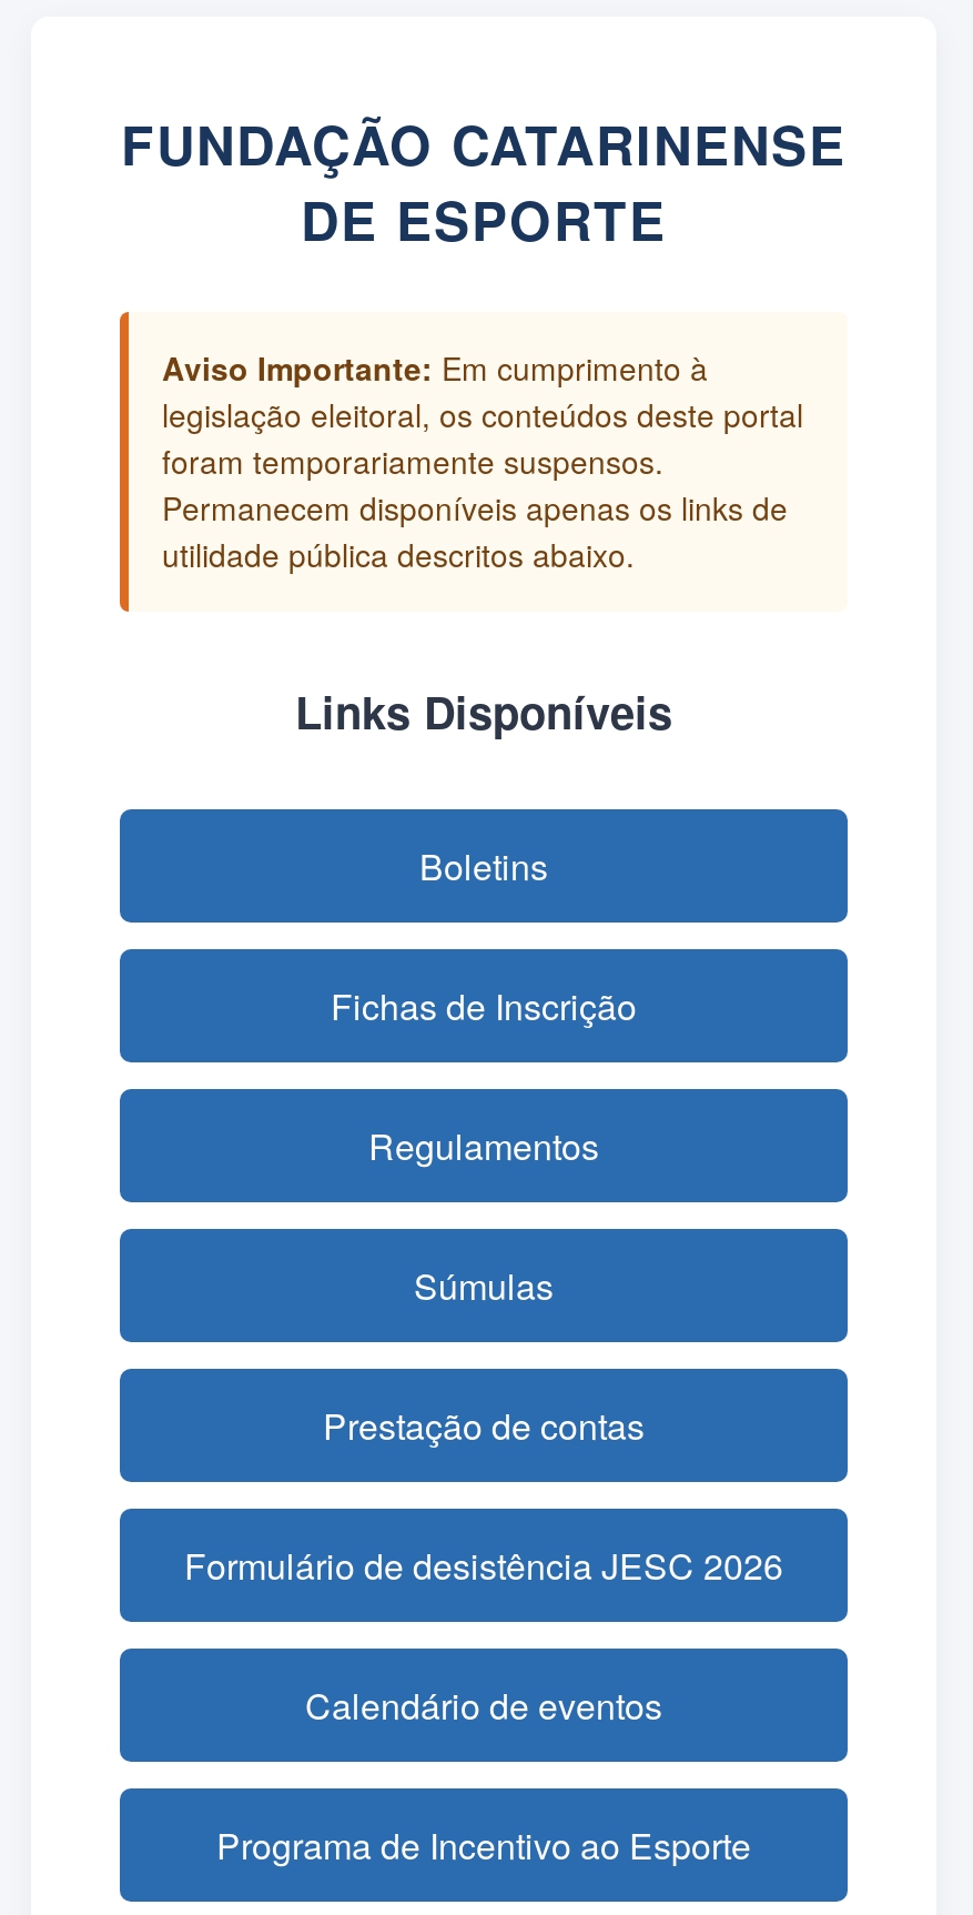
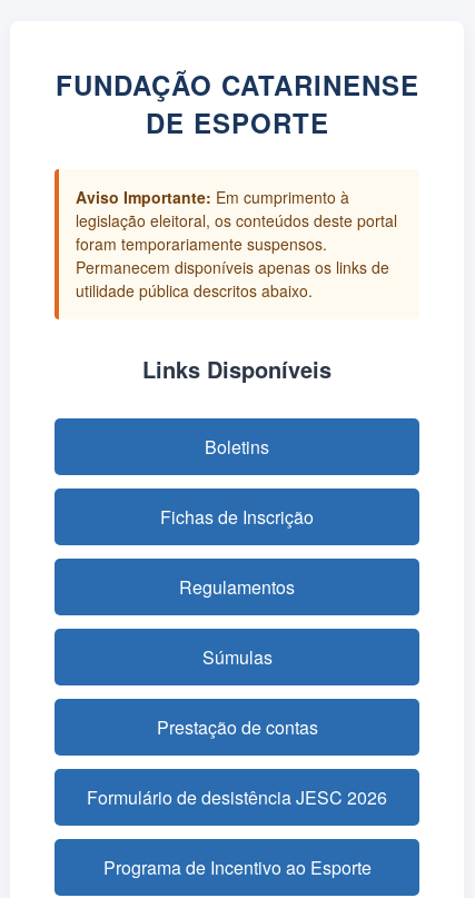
- Calendário de eventos
